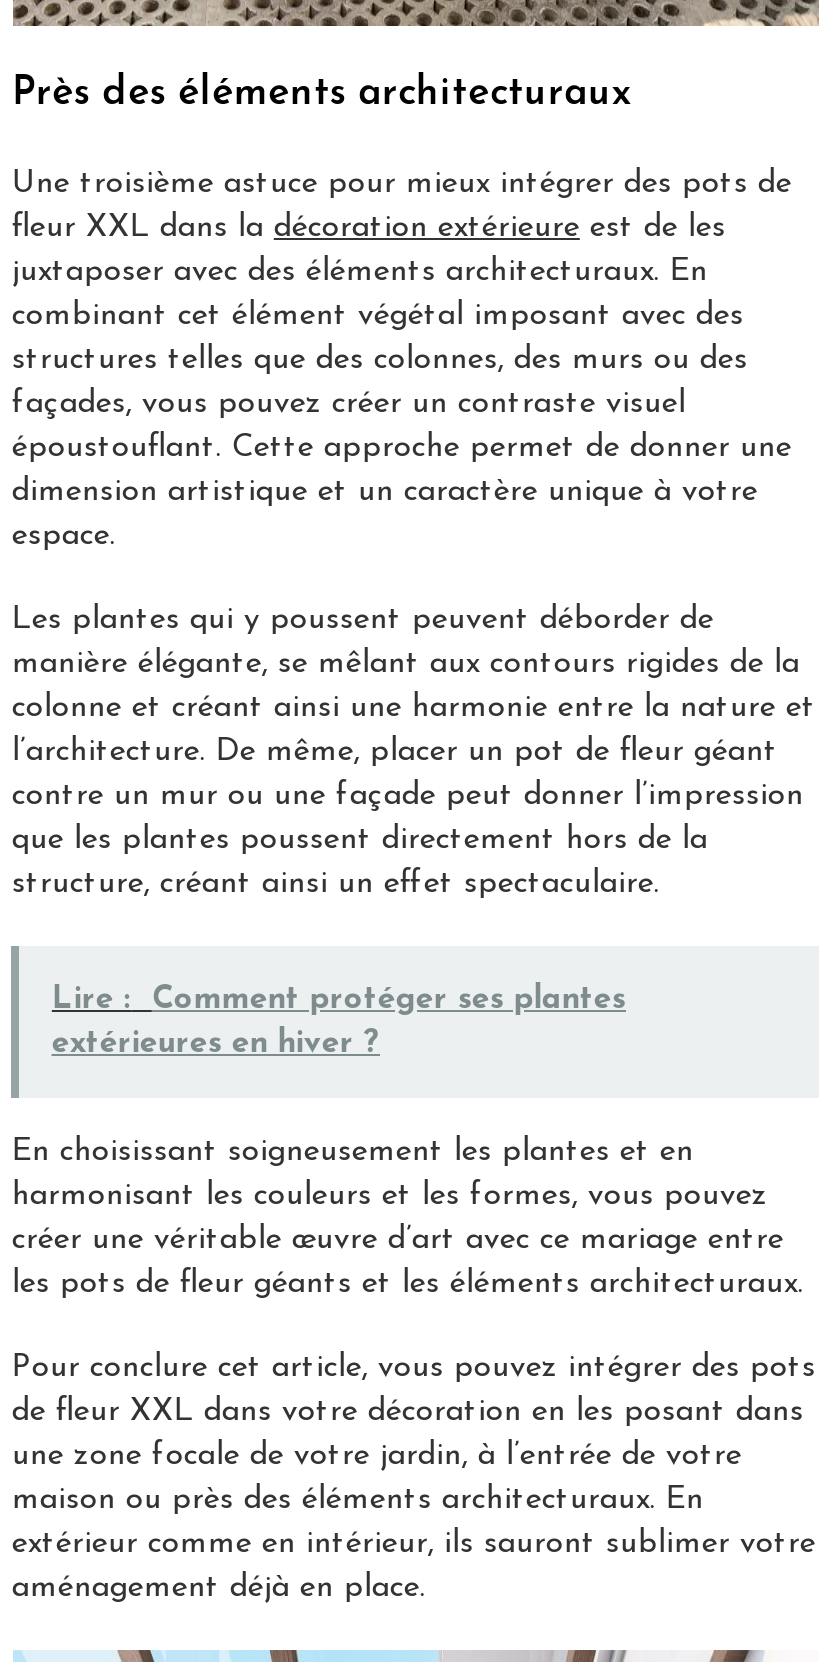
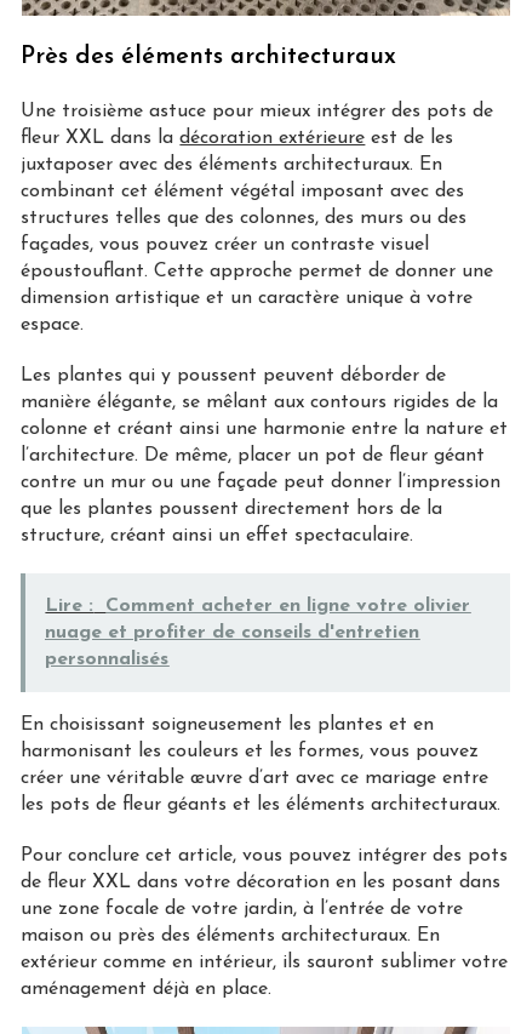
- Comment protéger ses plantes
- extérieures en hiver ?
+ Comment acheter en ligne votre olivier
+ nuage et profiter de conseils d'entretien
+ personnalisés
